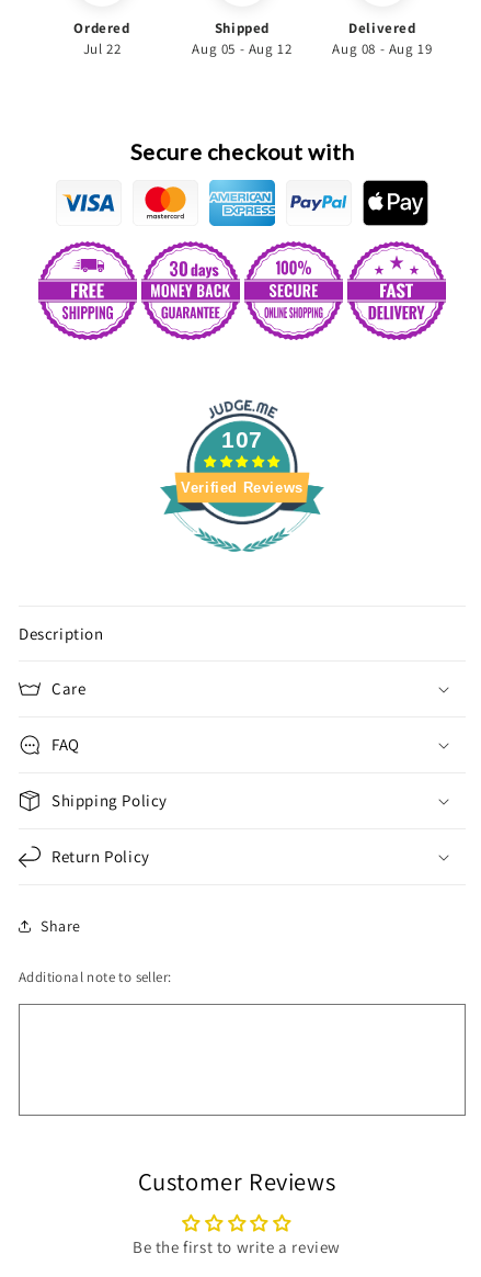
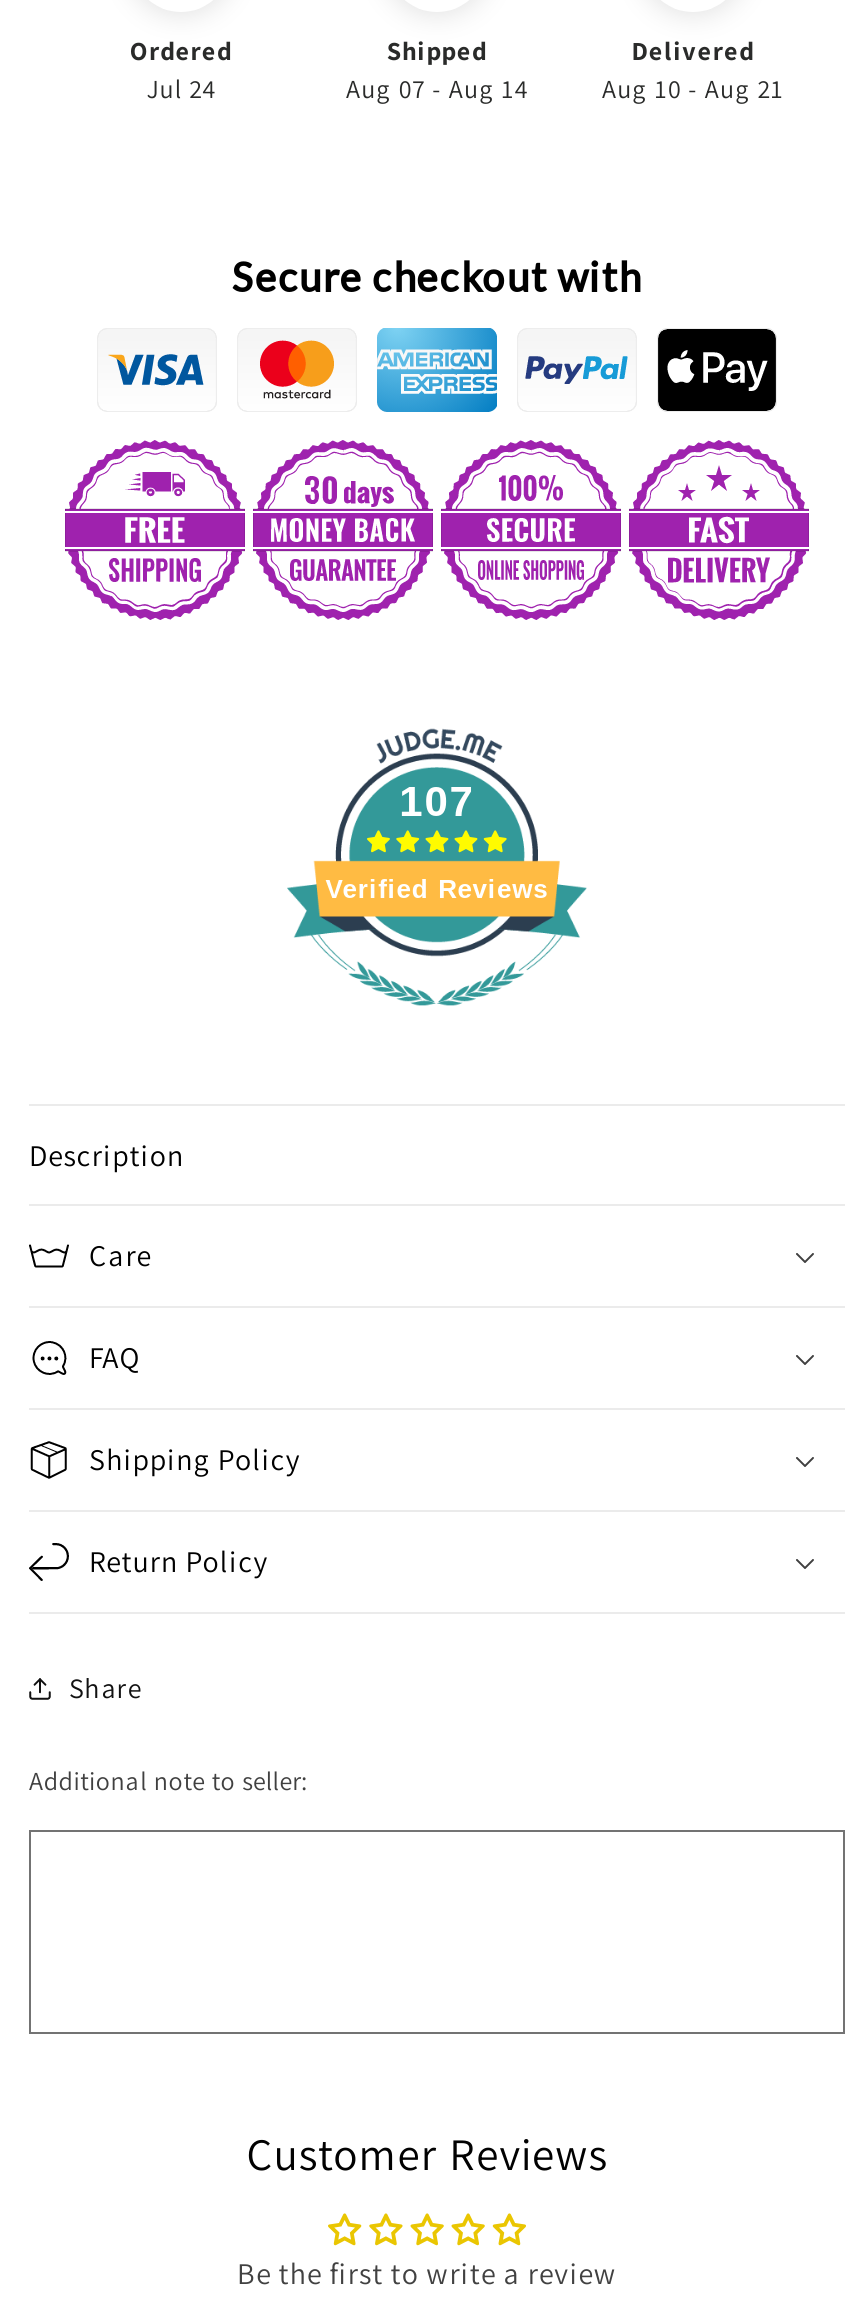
- Jul 22
+ Jul 24

- Aug 05 - Aug 12
+ Aug 07 - Aug 14

- Aug 08 - Aug 19
+ Aug 10 - Aug 21
